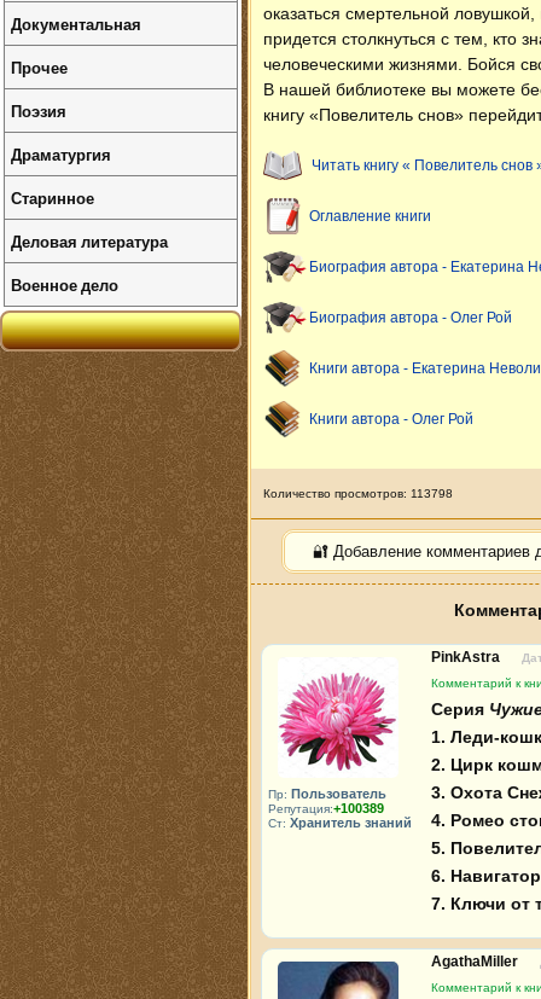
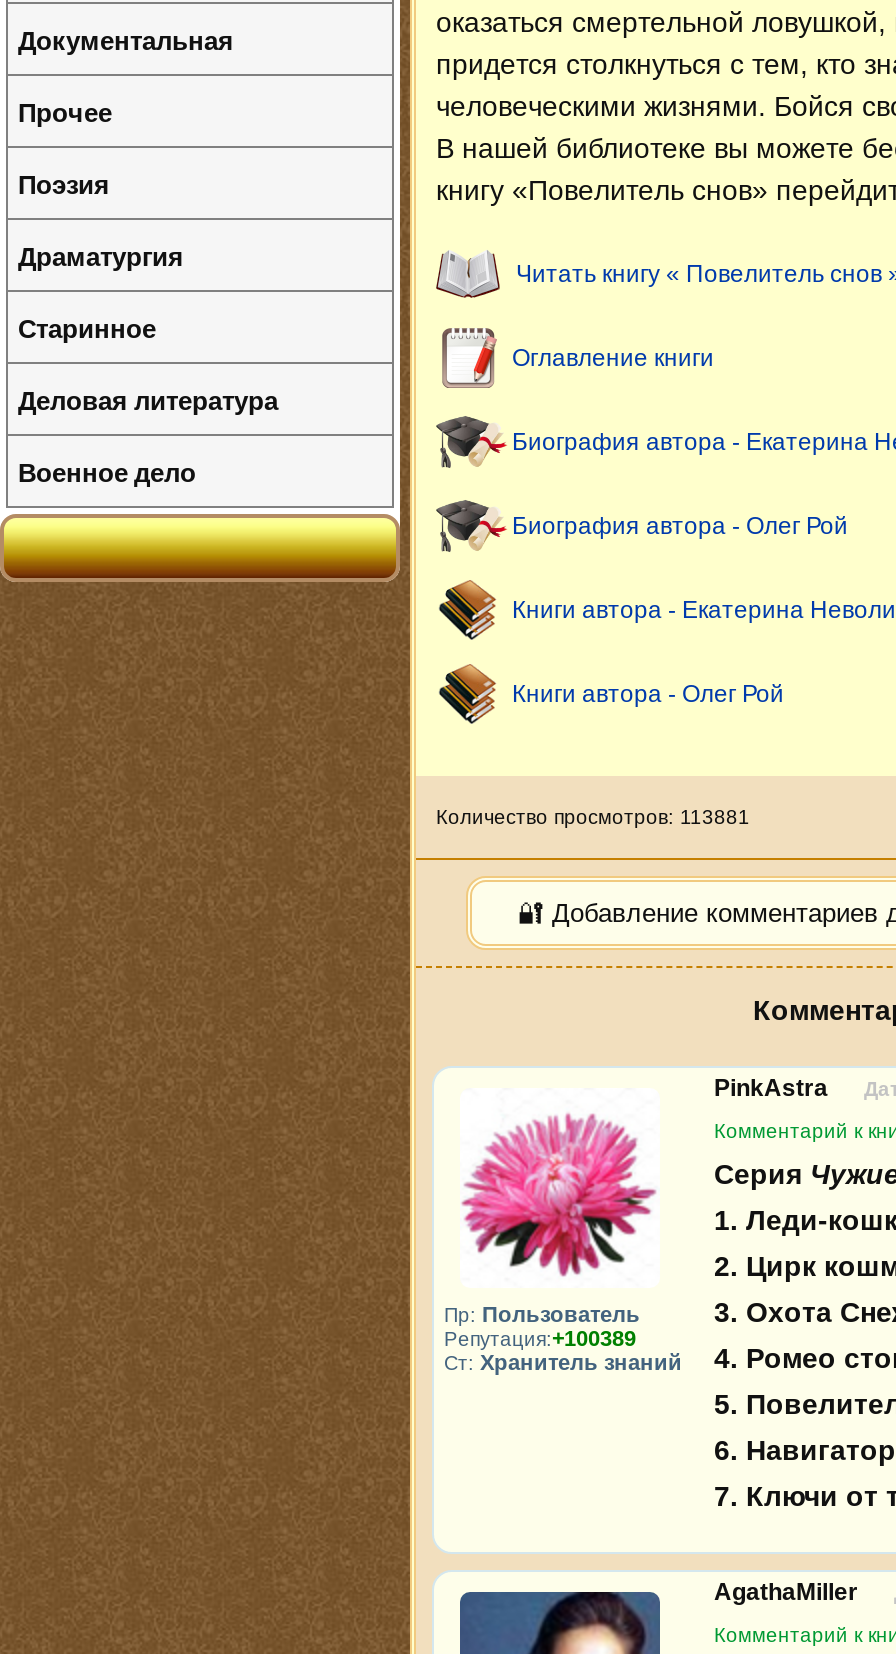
- Количество просмотров: 113798
+ Количество просмотров: 113881
